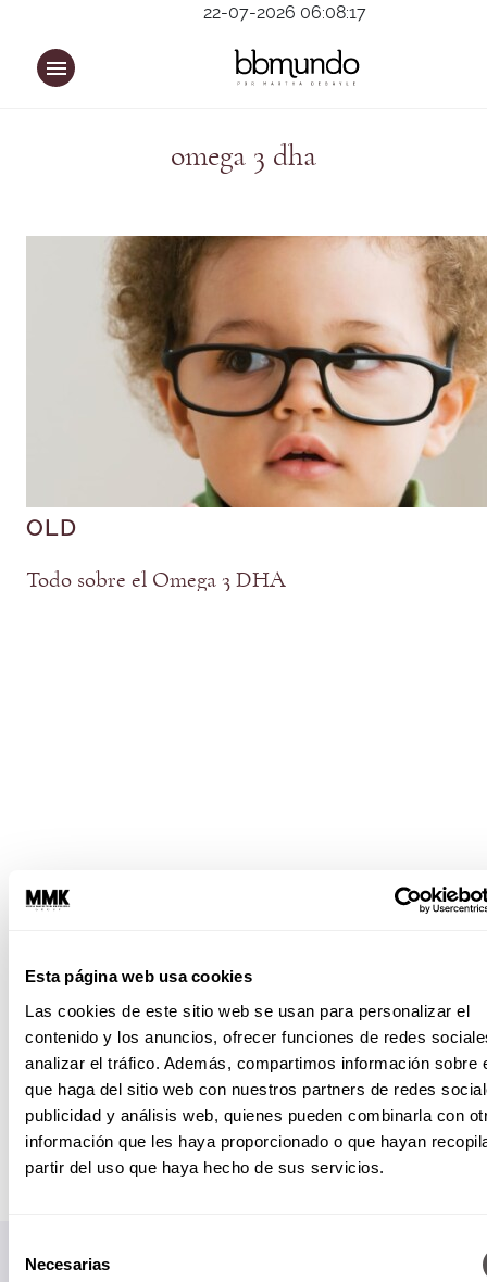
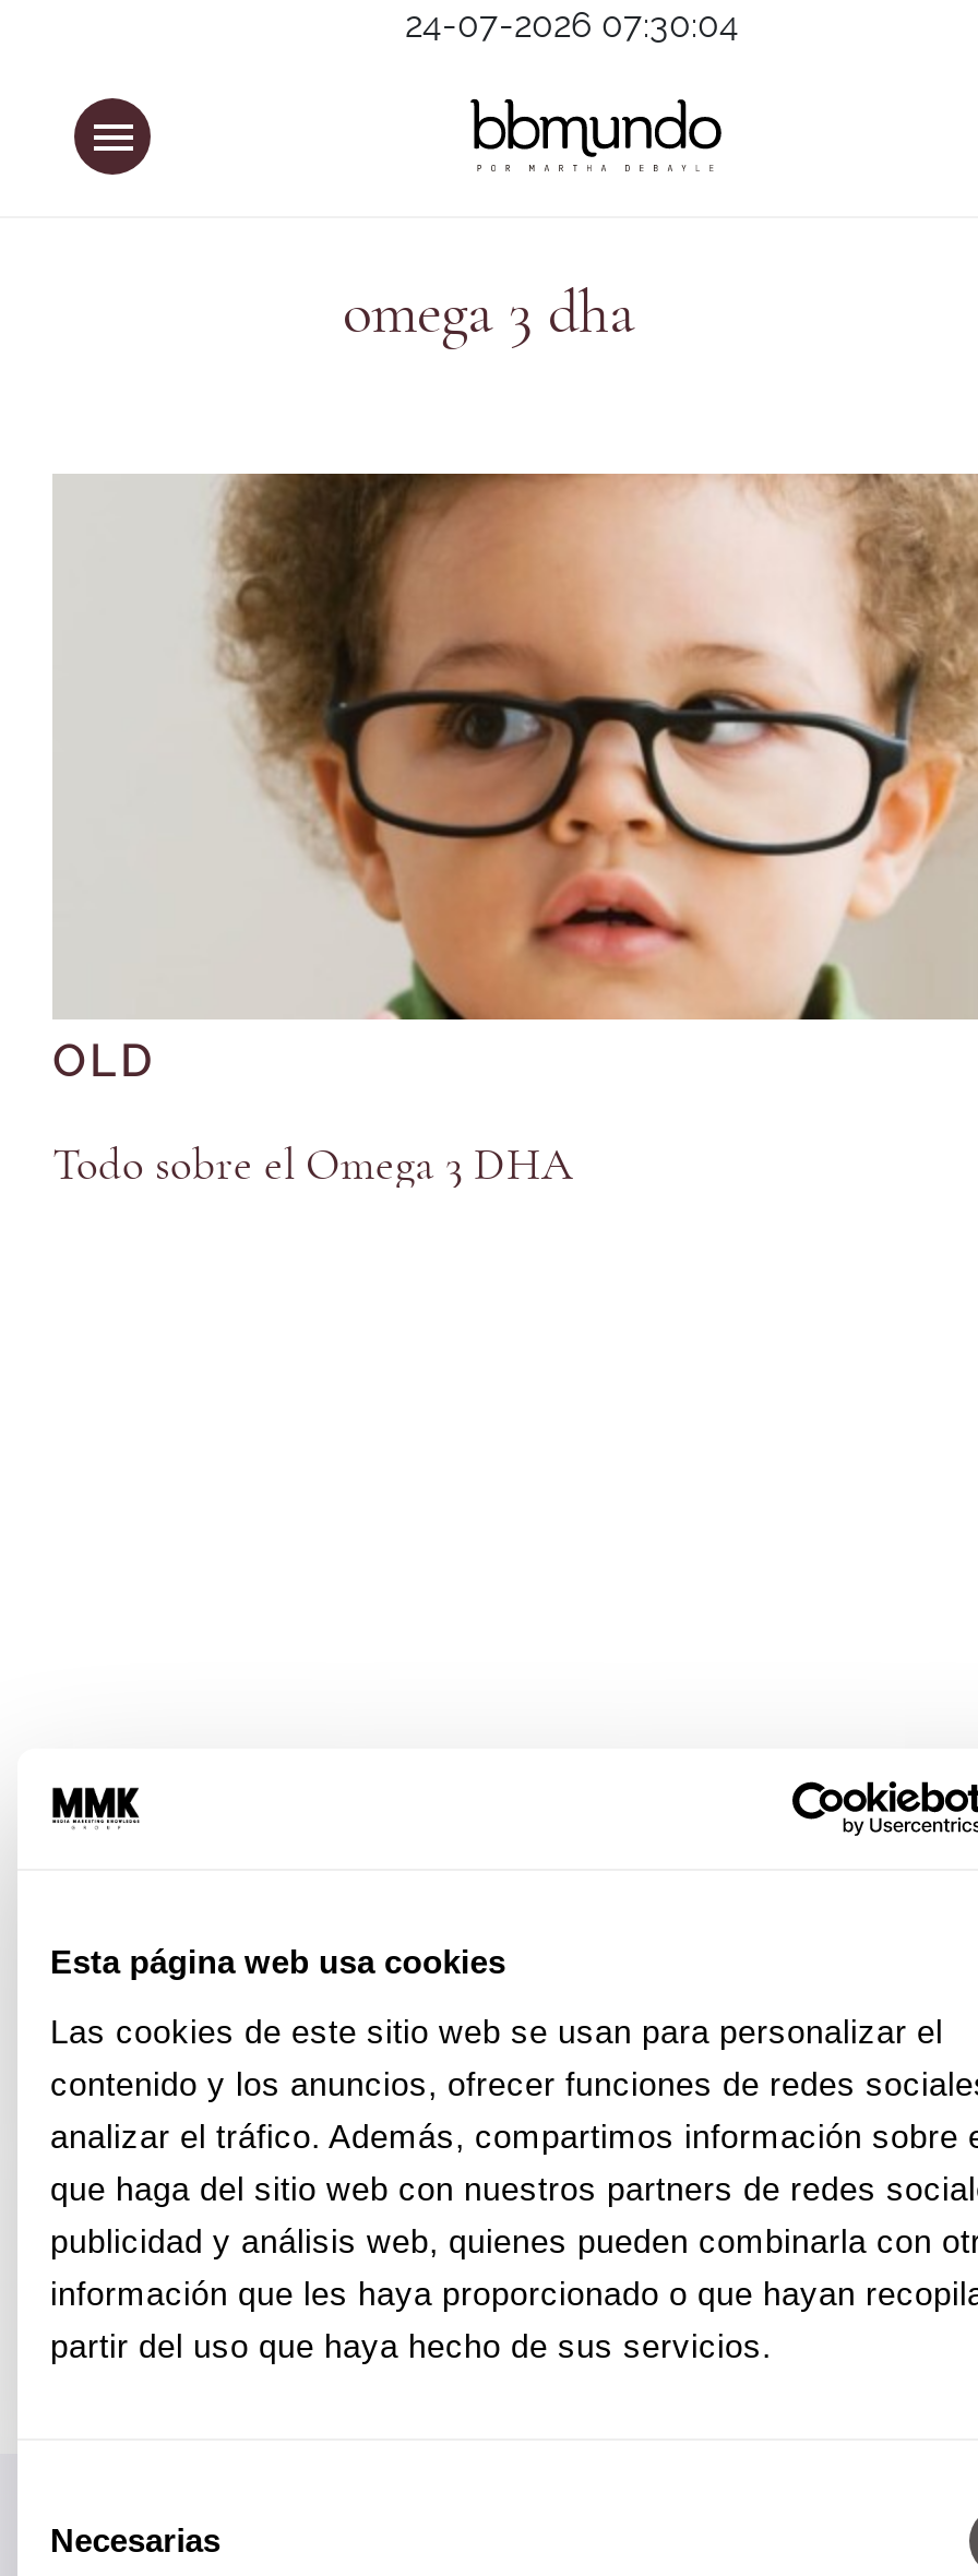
- 22-07-2026 06:08:17
+ 24-07-2026 07:30:04
